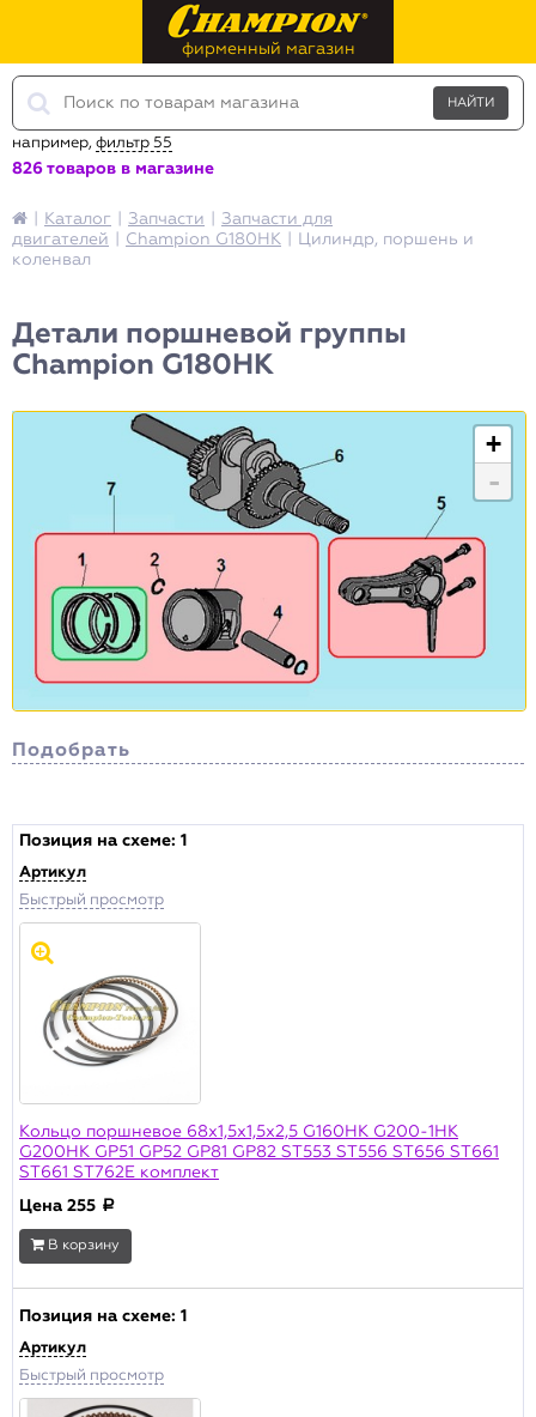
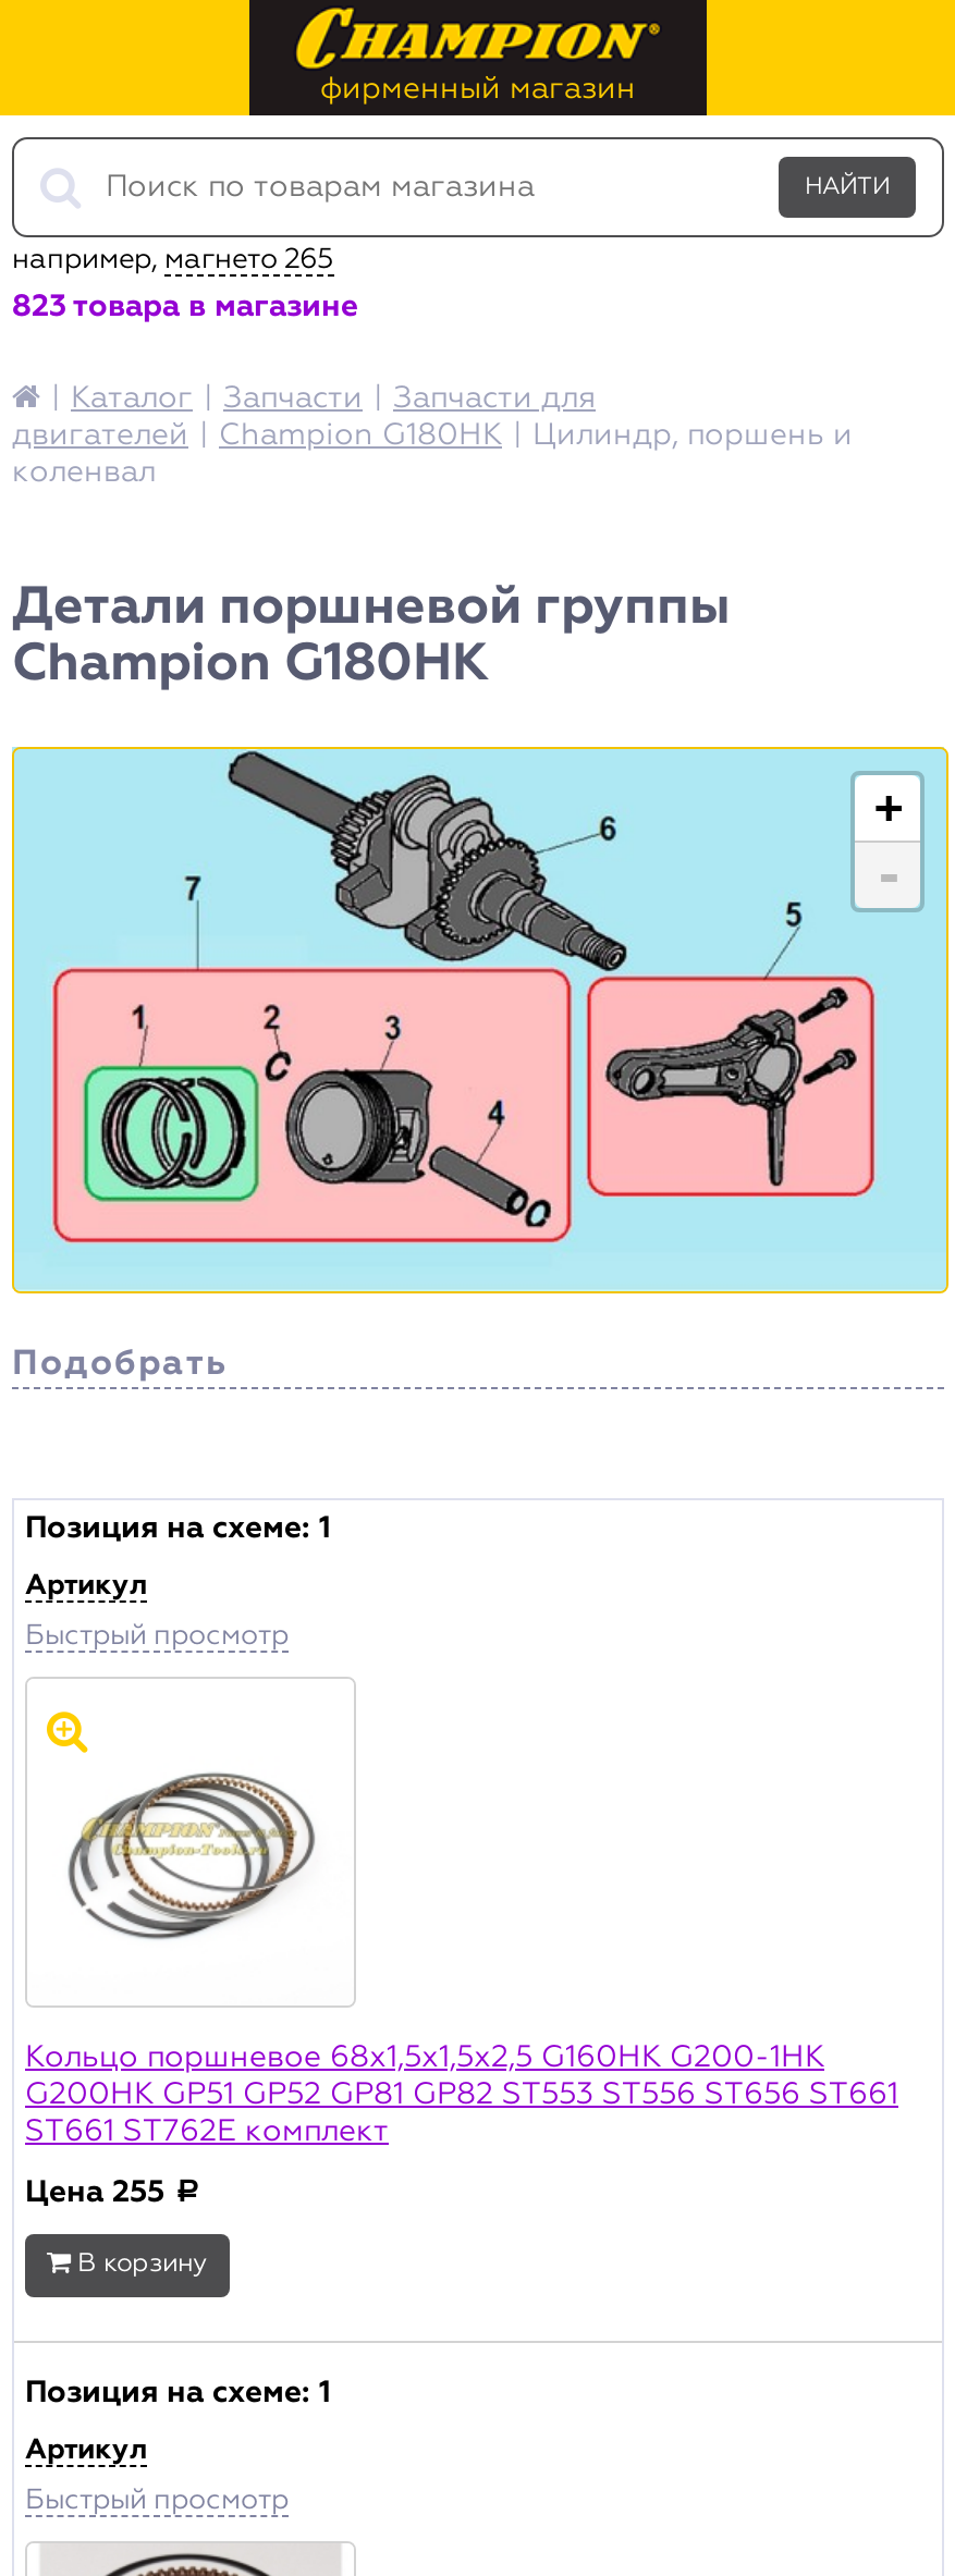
- например, фильтр 55
+ например, магнето 265

- 826 товаров в магазине
+ 823 товара в магазине
